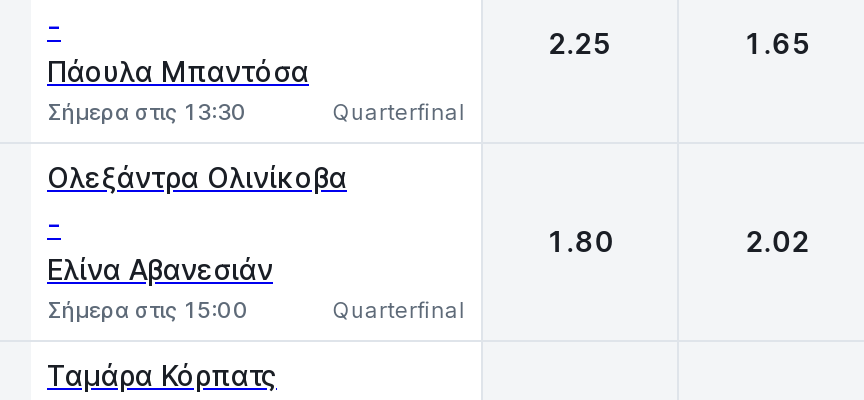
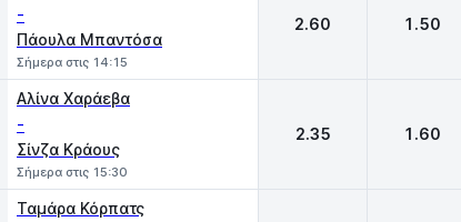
- 2.25
- 1.65
+ 2.60
+ 1.50

- Σήμερα στις 13:30
- Quarterfinal
+ Σήμερα στις 14:15

- Ολεξάντρα Ολινίκοβα
+ Αλίνα Χαράεβα

- 1.80
- 2.02
+ 2.35
+ 1.60

- Eλίνα Αβανεσιάν
- Σήμερα στις 15:00
- Quarterfinal
+ Σίνζα Κράους
+ Σήμερα στις 15:30
